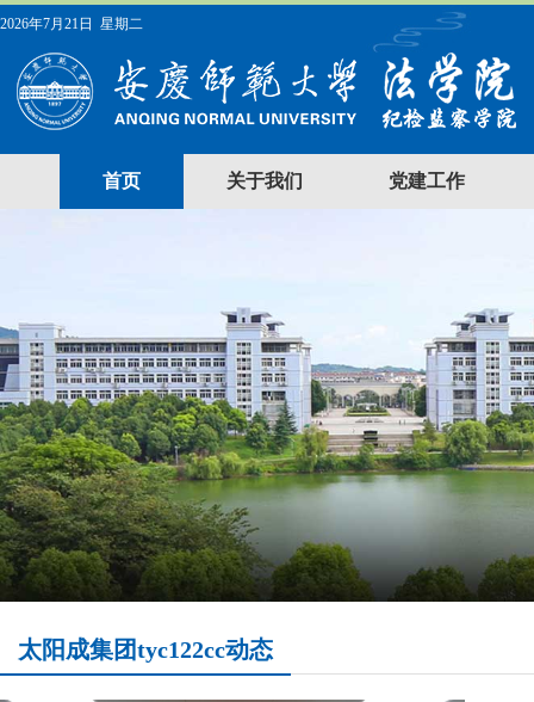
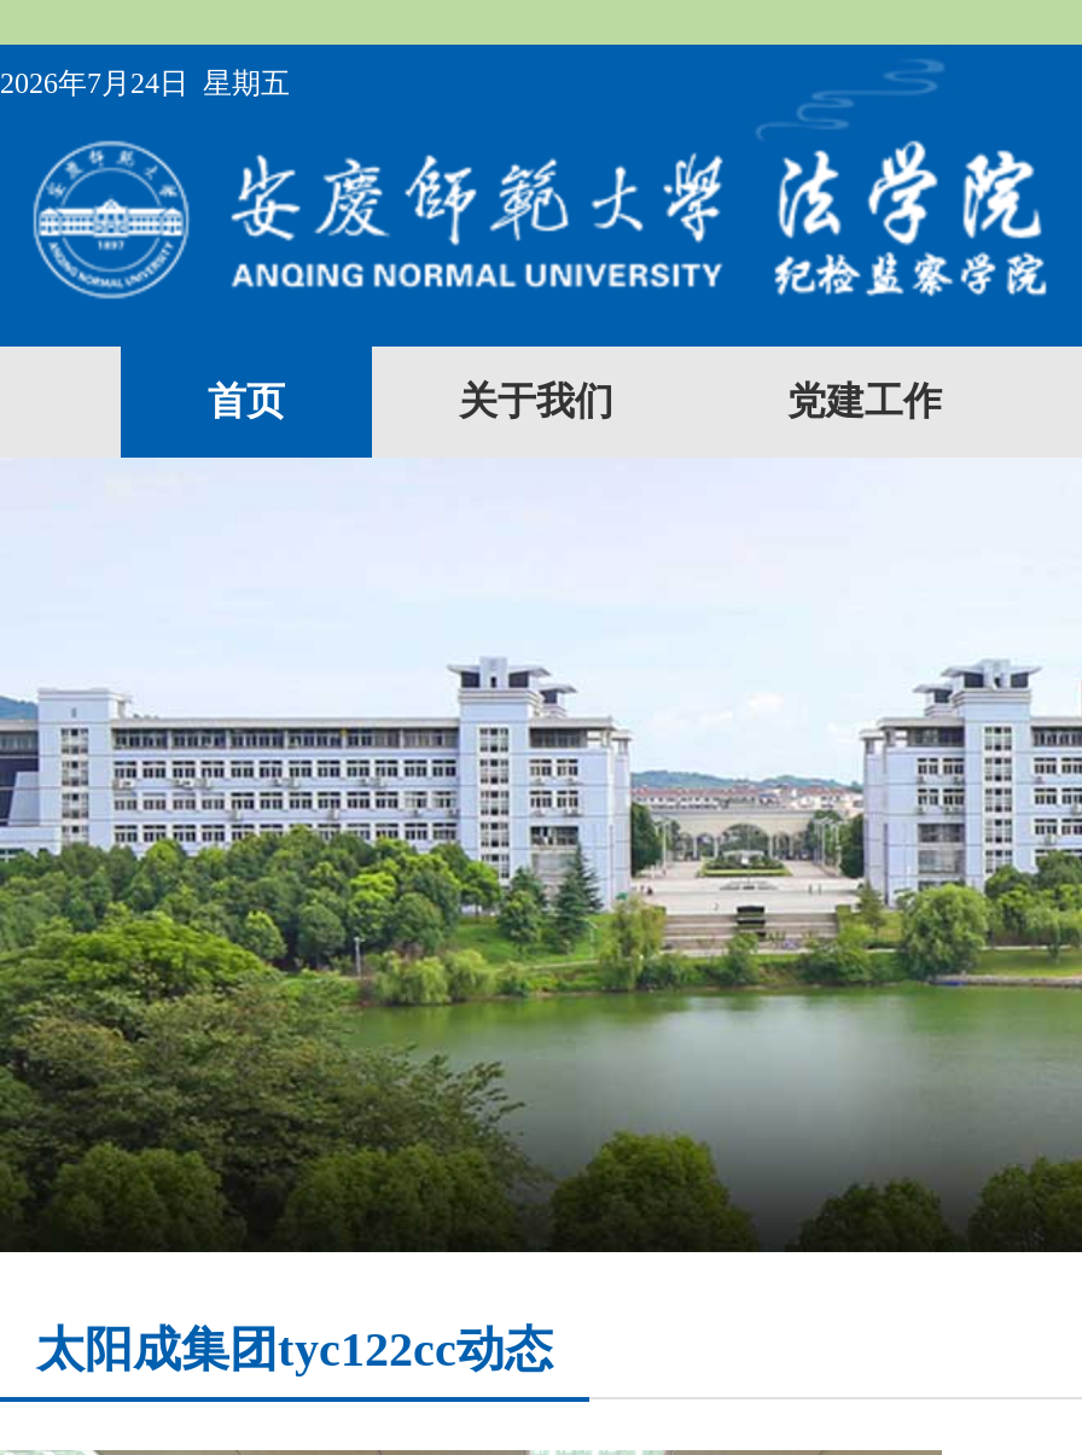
- 2026年7月21日 星期二
+ 2026年7月24日 星期五
